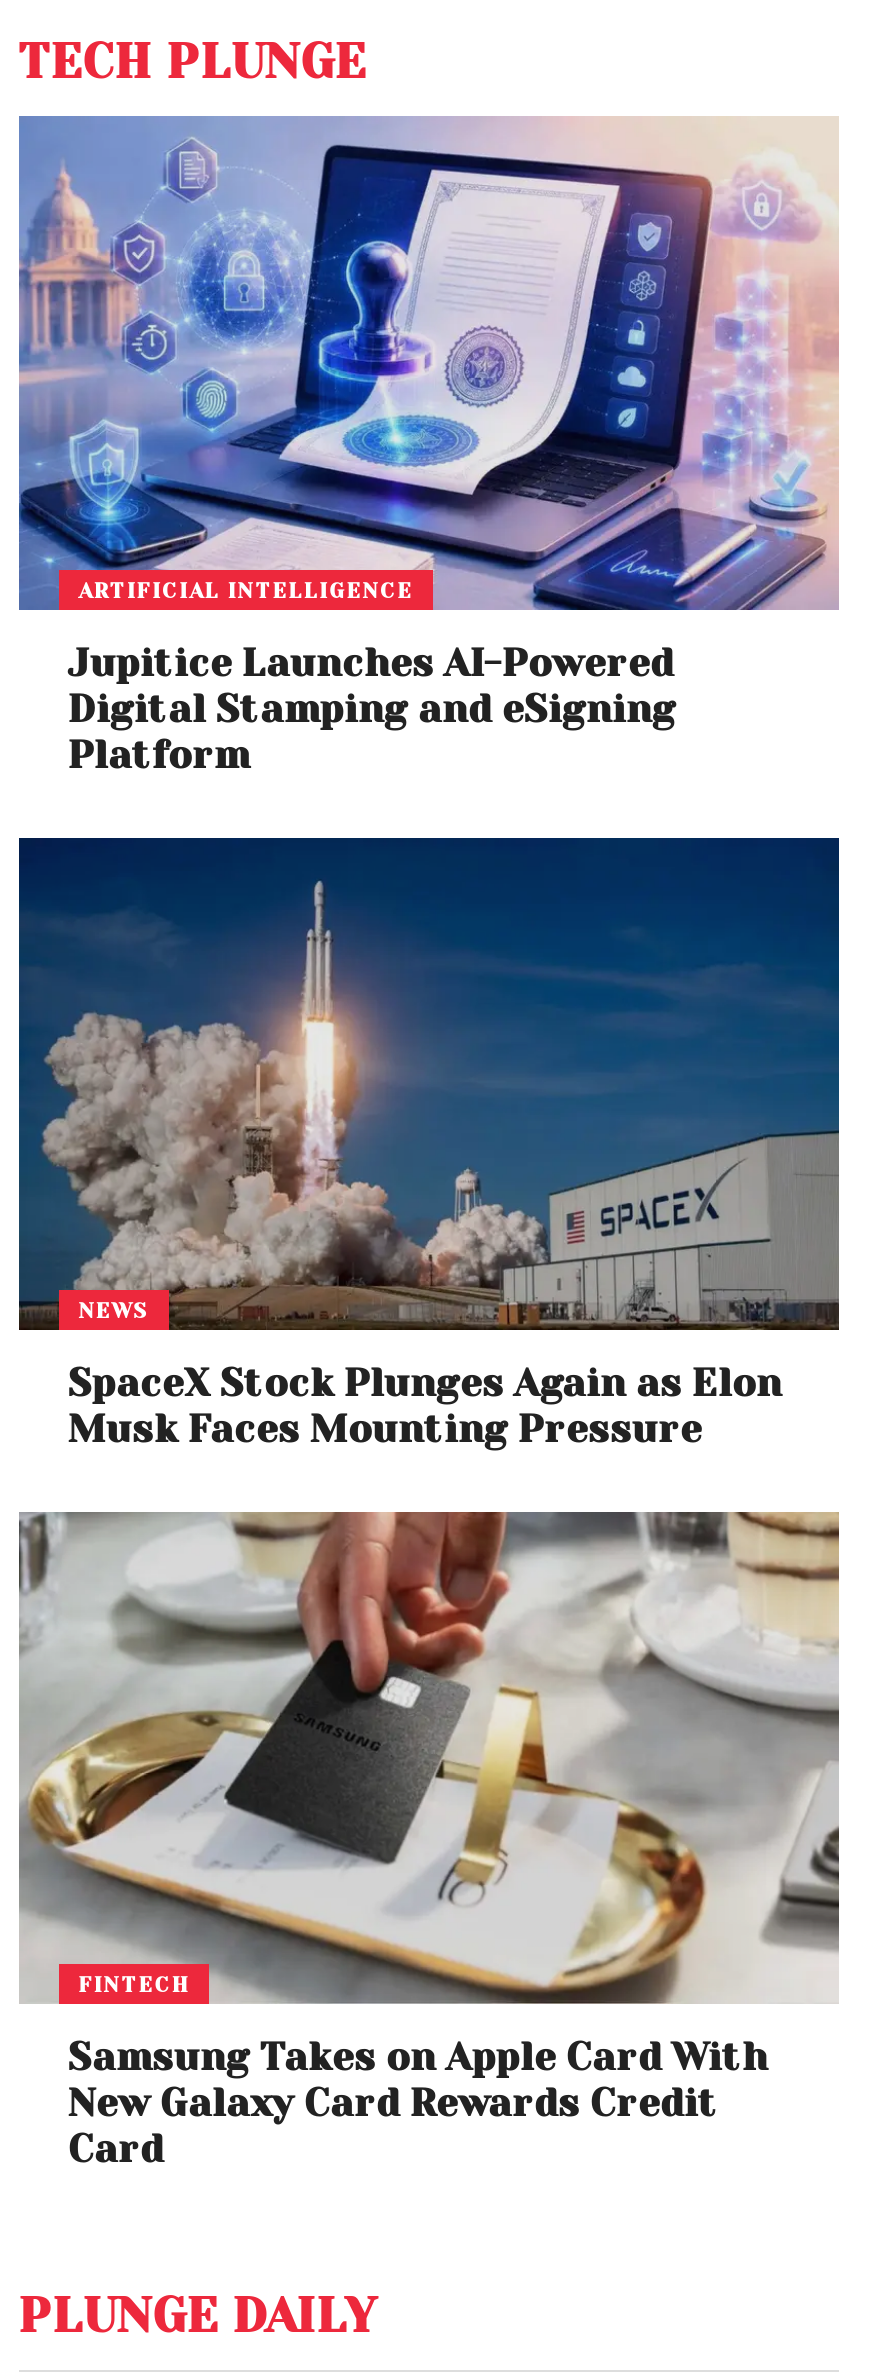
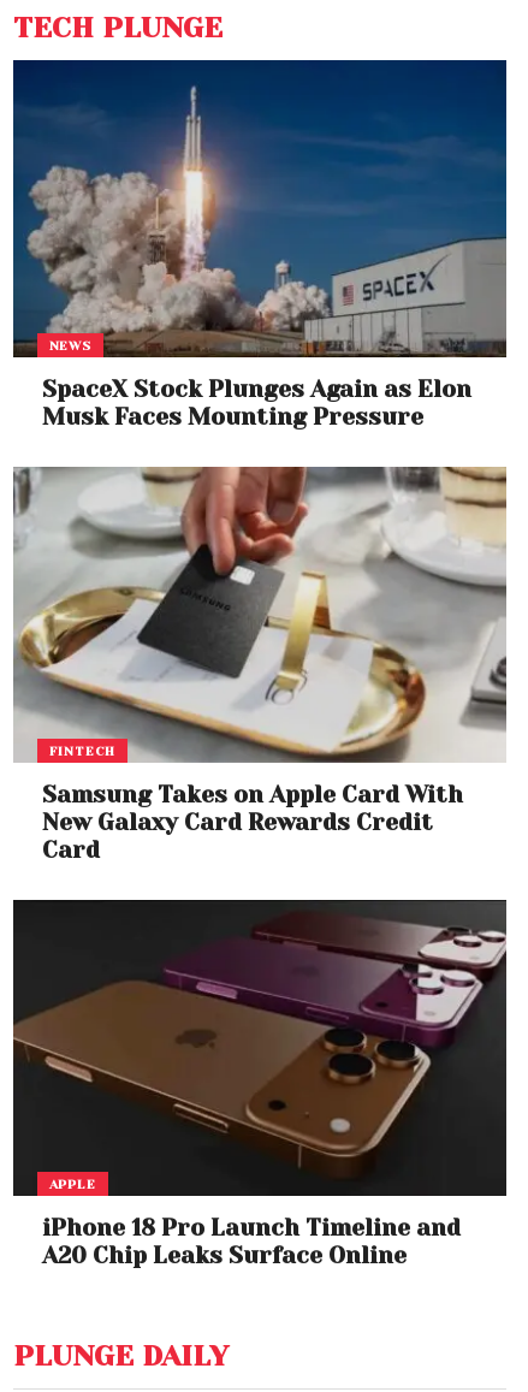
- [image]
- ARTIFICIAL INTELLIGENCE
- Jupitice Launches AI-Powered
- Digital Stamping and eSigning
- Platform

moved up: [image] | NEWS | SpaceX Stock Plunges Again as Elon | Musk Faces Mounting Pressure | FINTECH | Samsung Takes on Apple Card With | New Galaxy Card Rewards Credit | Card

+ [image]
+ APPLE
+ iPhone 18 Pro Launch Timeline and
+ A20 Chip Leaks Surface Online
